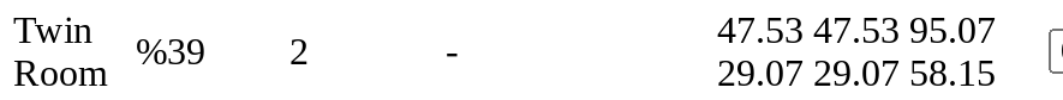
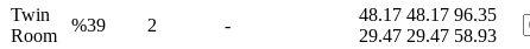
- 47.53
+ 48.17

- 47.53
+ 48.17

- 95.07
+ 96.35

- 29.07
+ 29.47

- 29.07
+ 29.47

- 58.15
+ 58.93
